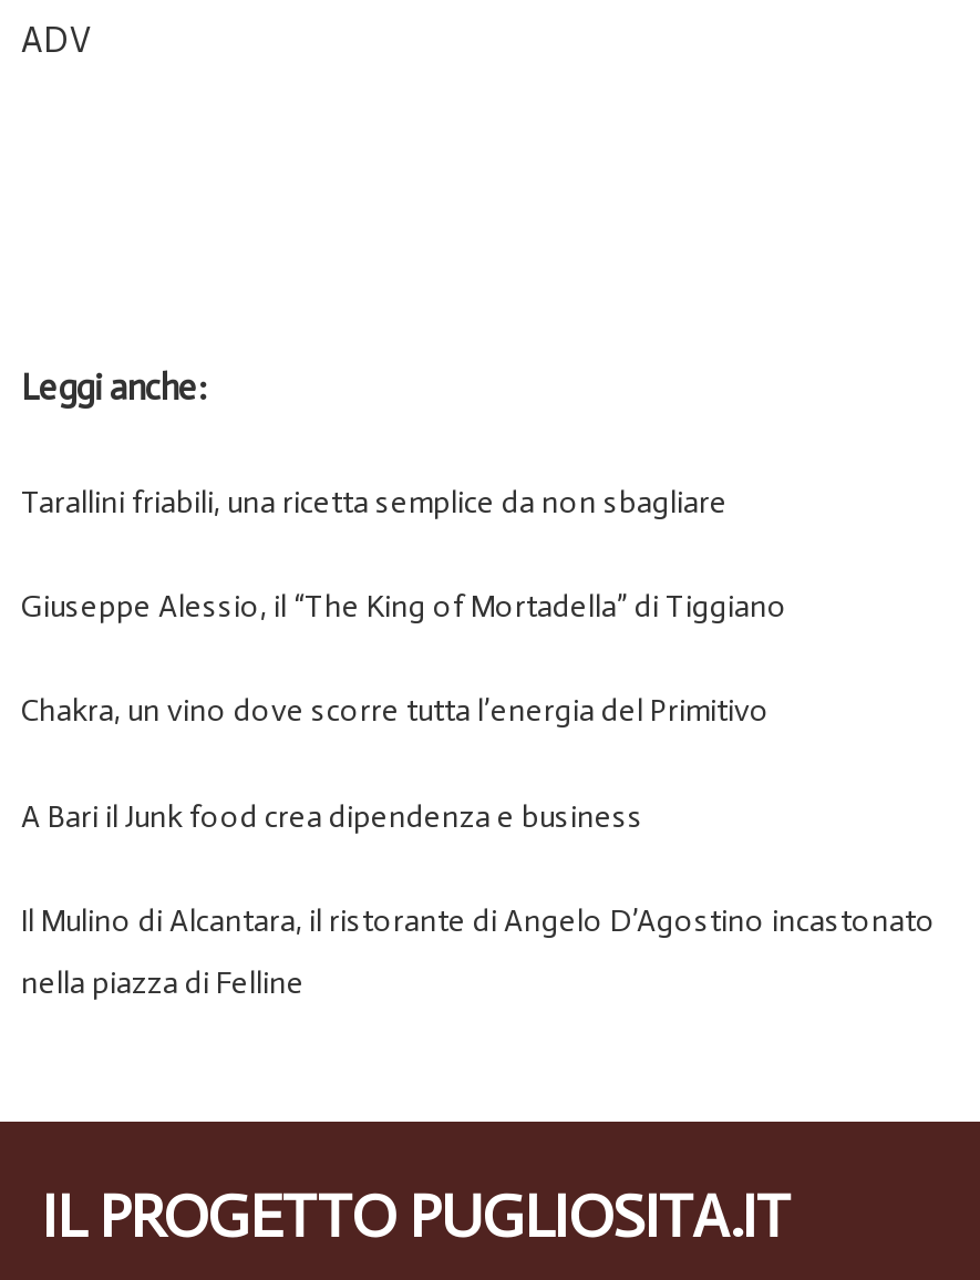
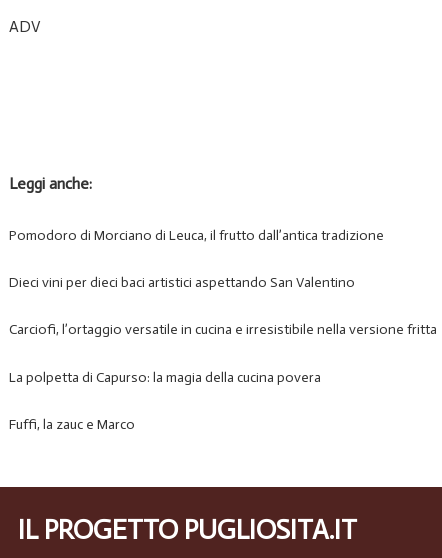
- Tarallini friabili, una ricetta semplice da non sbagliare
- Giuseppe Alessio, il “The King of Mortadella” di Tiggiano
- Chakra, un vino dove scorre tutta l’energia del Primitivo
- A Bari il Junk food crea dipendenza e business
- Il Mulino di Alcantara, il ristorante di Angelo D’Agostino incastonato
- nella piazza di Felline
+ Pomodoro di Morciano di Leuca, il frutto dall’antica tradizione
+ Dieci vini per dieci baci artistici aspettando San Valentino
+ Carciofi, l’ortaggio versatile in cucina e irresistibile nella versione fritta
+ La polpetta di Capurso: la magia della cucina povera
+ Fuffi, la zauc e Marco
